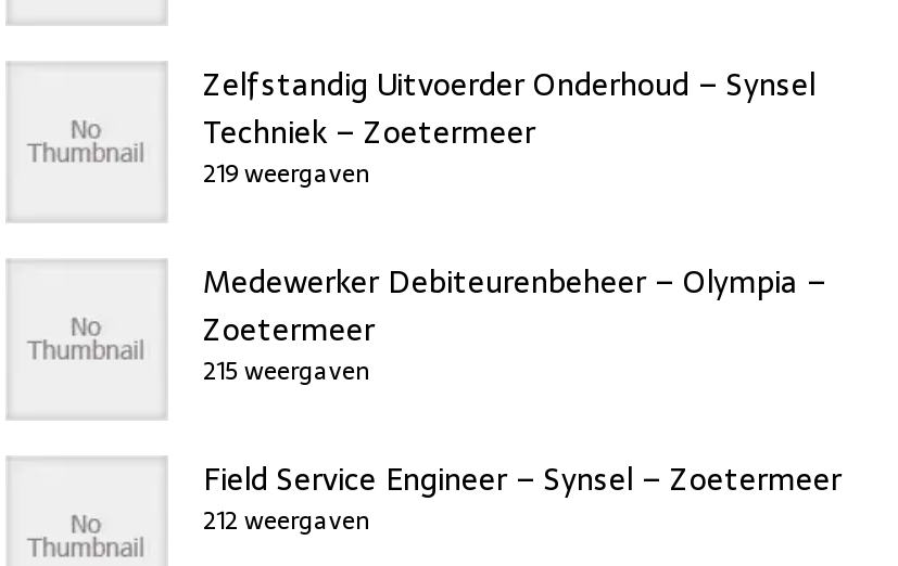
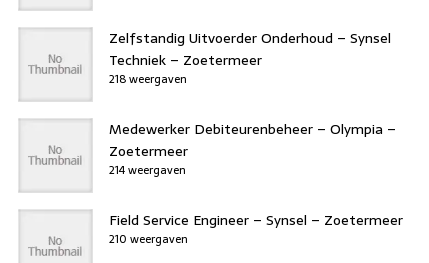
- 219 weergaven
+ 218 weergaven

- 215 weergaven
+ 214 weergaven

- 212 weergaven
+ 210 weergaven
